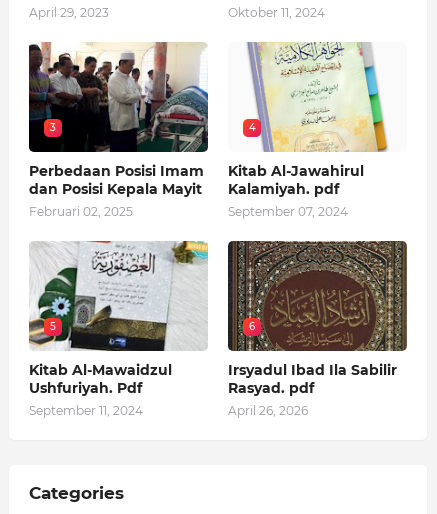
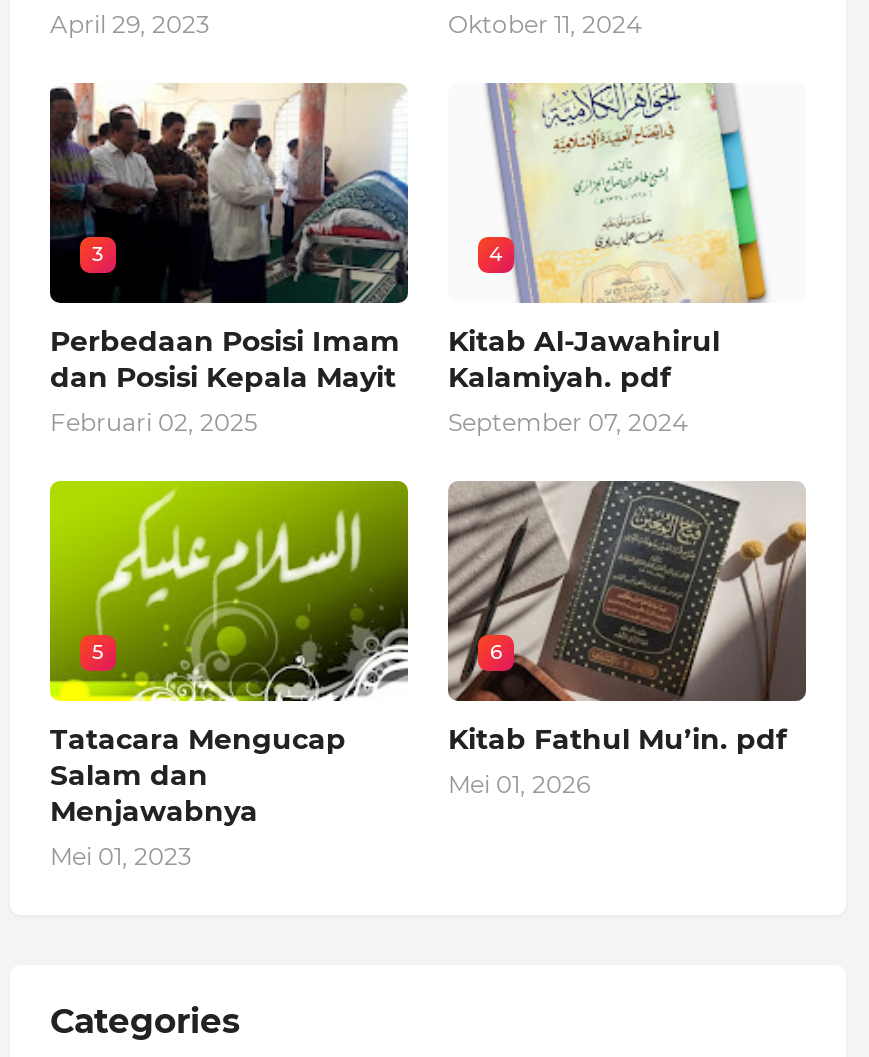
- [image]
- Kitab Al-Mawaidzul
- Ushfuriyah. Pdf
- September 11, 2024
+ [image]
+ Tatacara Mengucap
+ Salam dan
+ Menjawabnya
+ Mei 01, 2023

- [image]
- Irsyadul Ibad Ila Sabilir
- Rasyad. pdf
- April 26, 2026
+ [image]
+ Kitab Fathul Mu’in. pdf
+ Mei 01, 2026
